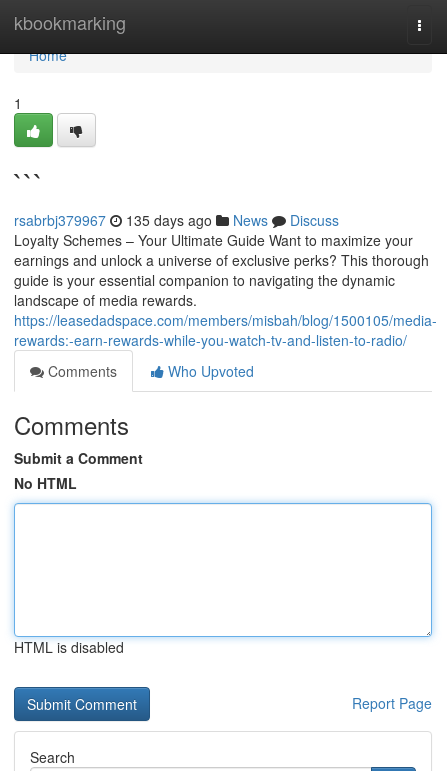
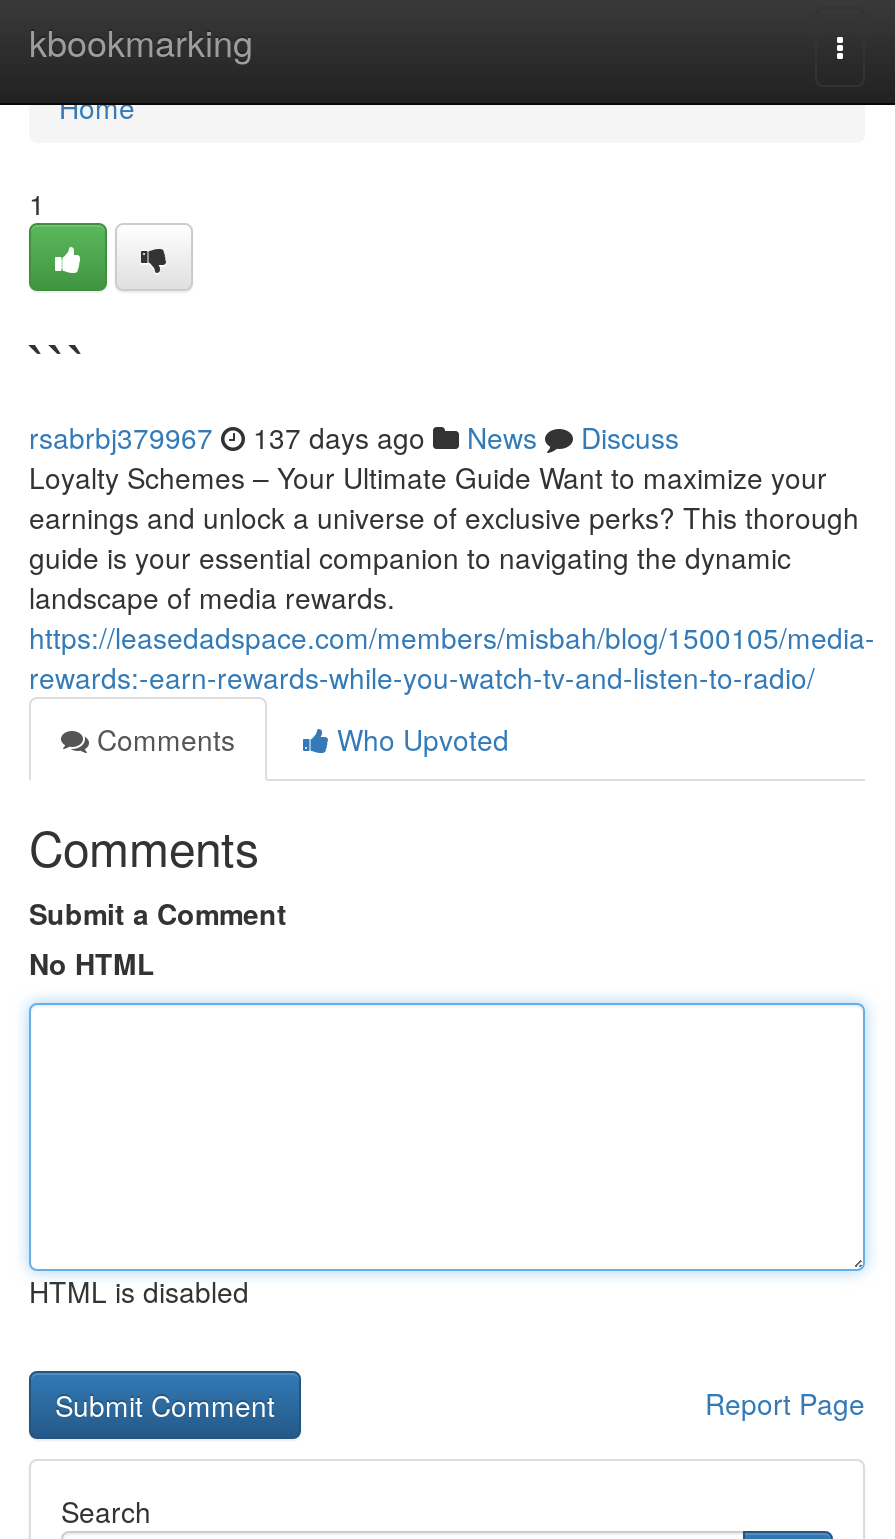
- rsabrbj379967 135 days ago News Discuss
+ rsabrbj379967 137 days ago News Discuss
